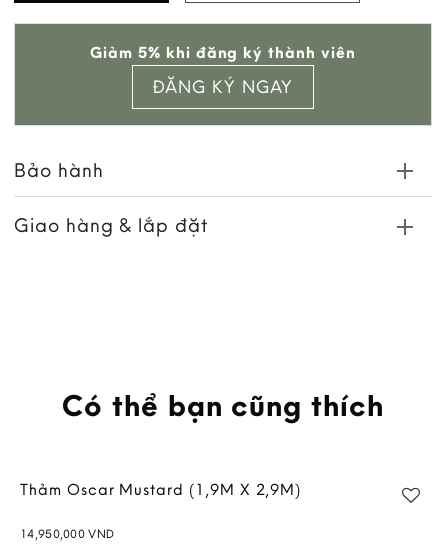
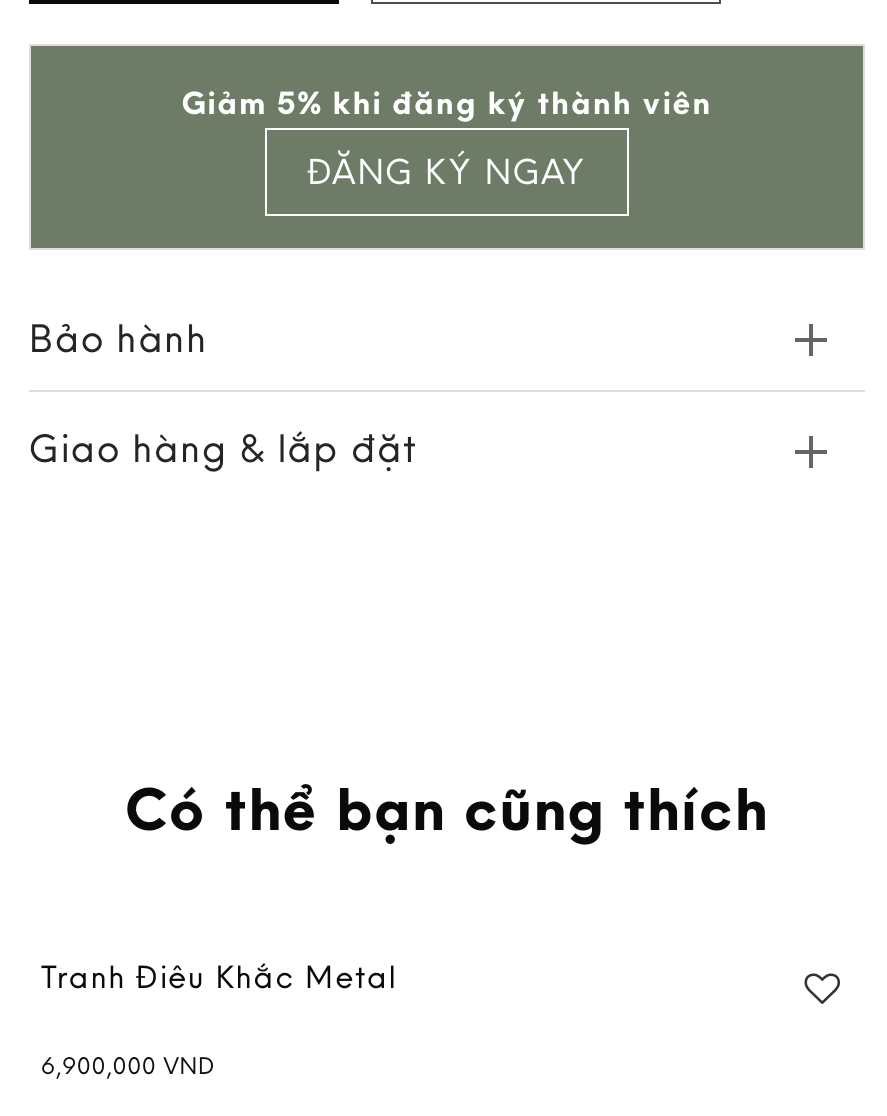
- Thảm Oscar Mustard (1,9M X 2,9M)
+ Tranh Điêu Khắc Metal

- 14,950,000 VND
+ 6,900,000 VND
